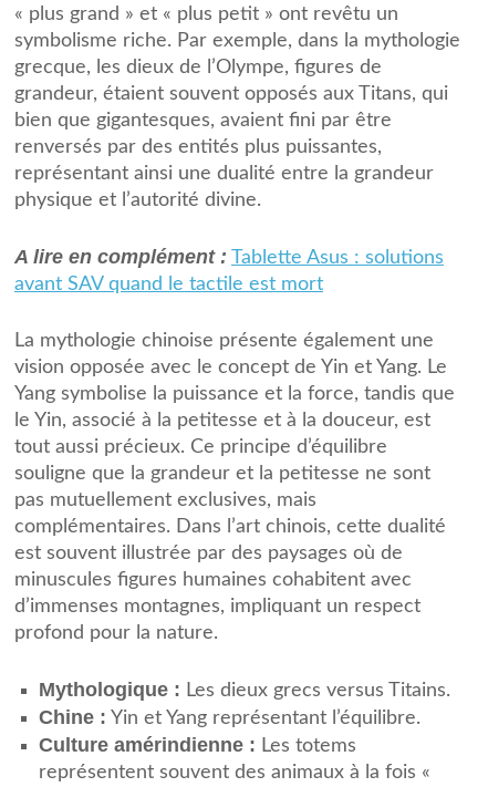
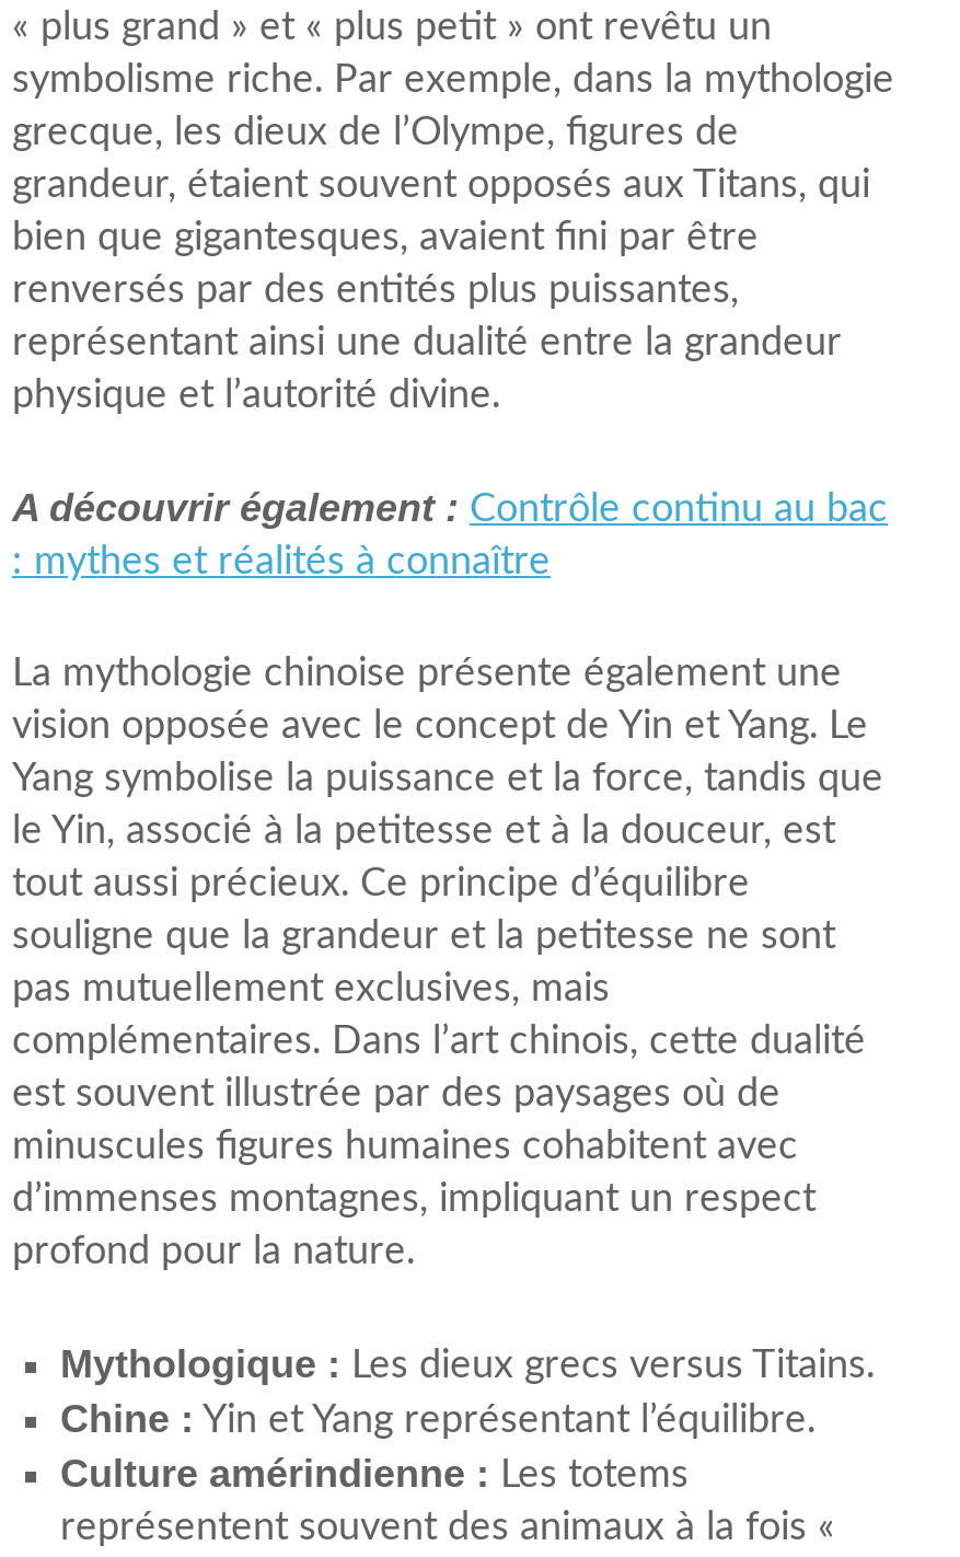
- A lire en complément : Tablette Asus : solutions
- avant SAV quand le tactile est mort
+ A découvrir également : Contrôle continu au bac
+ : mythes et réalités à connaître
